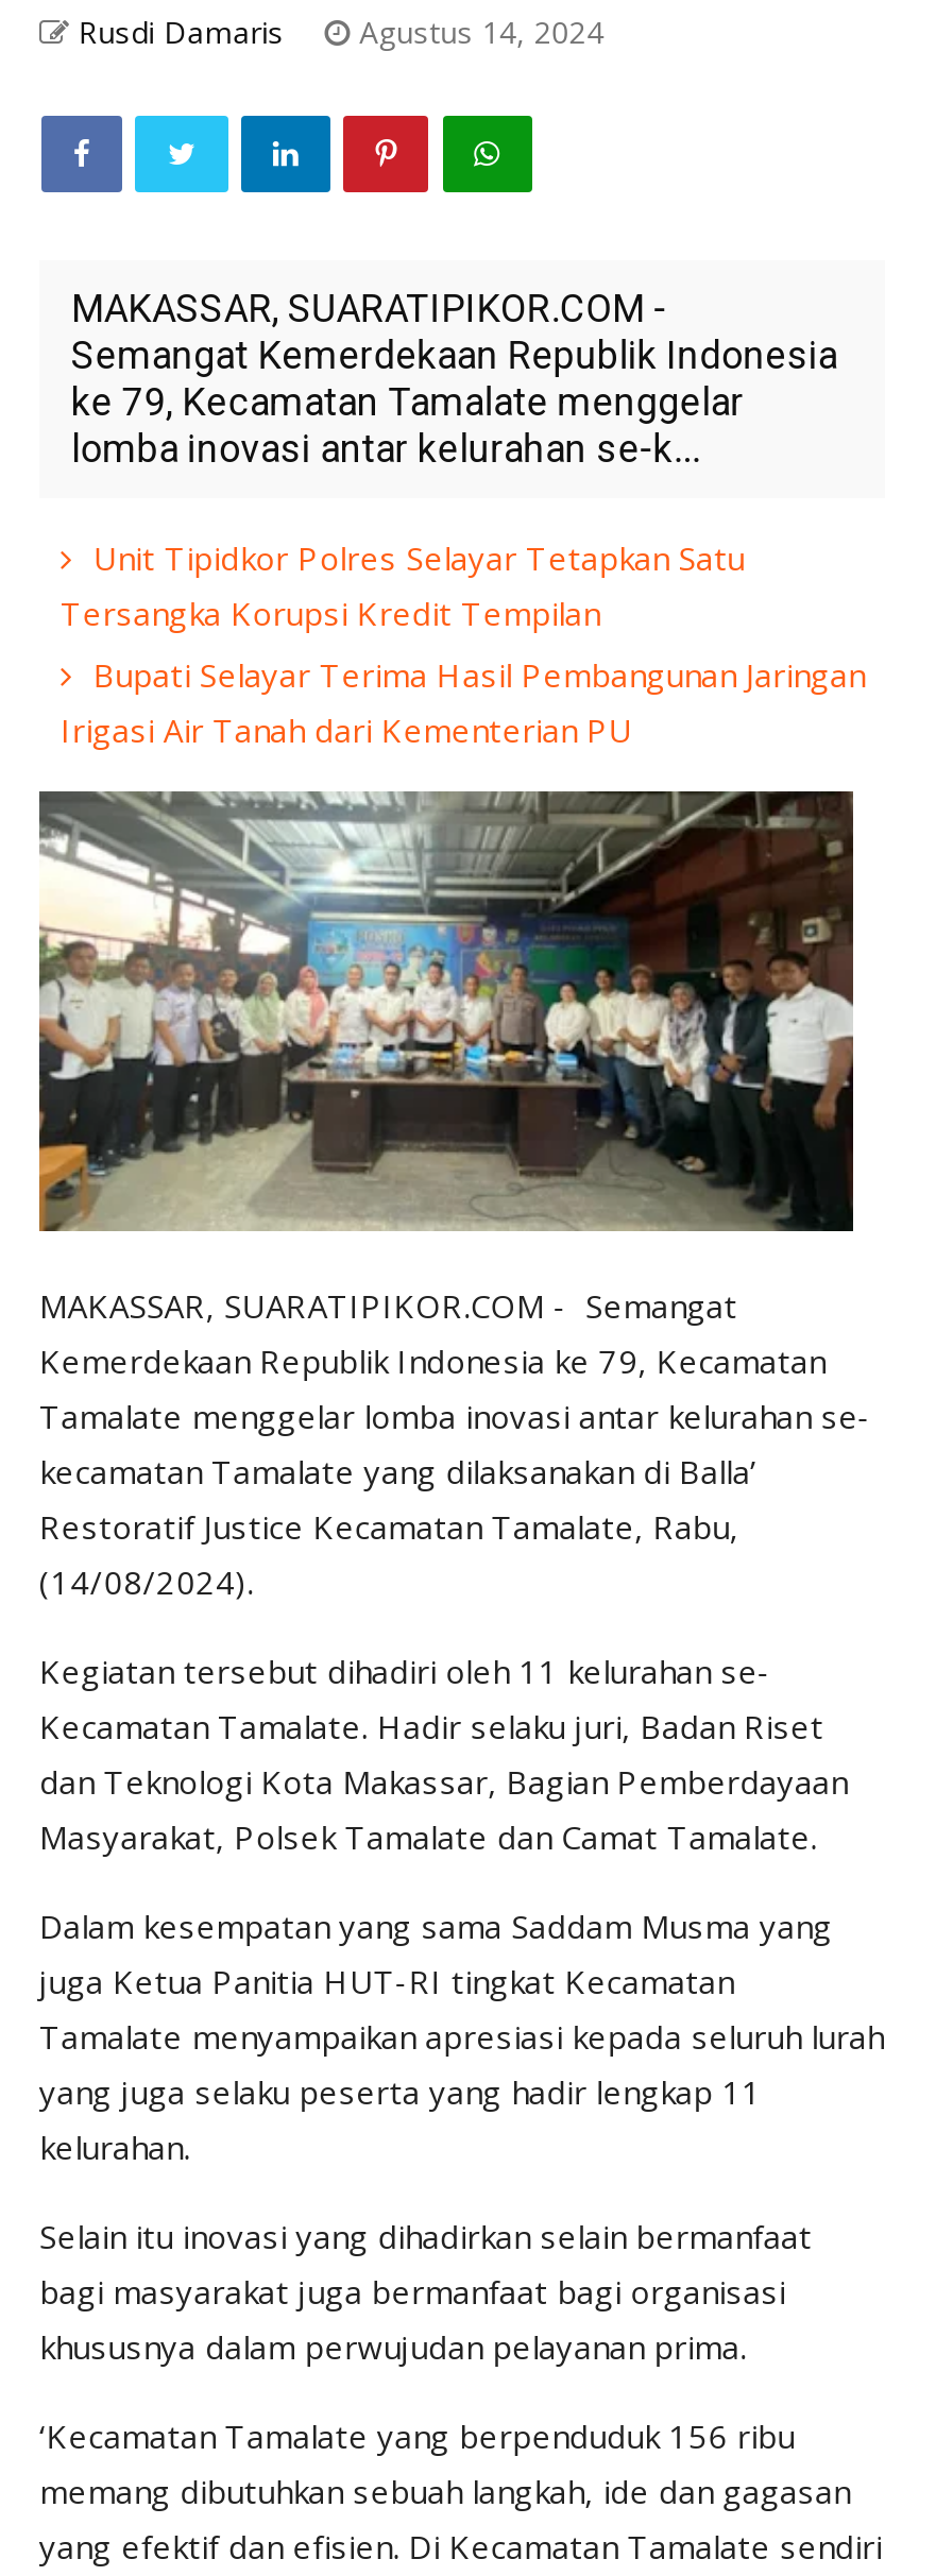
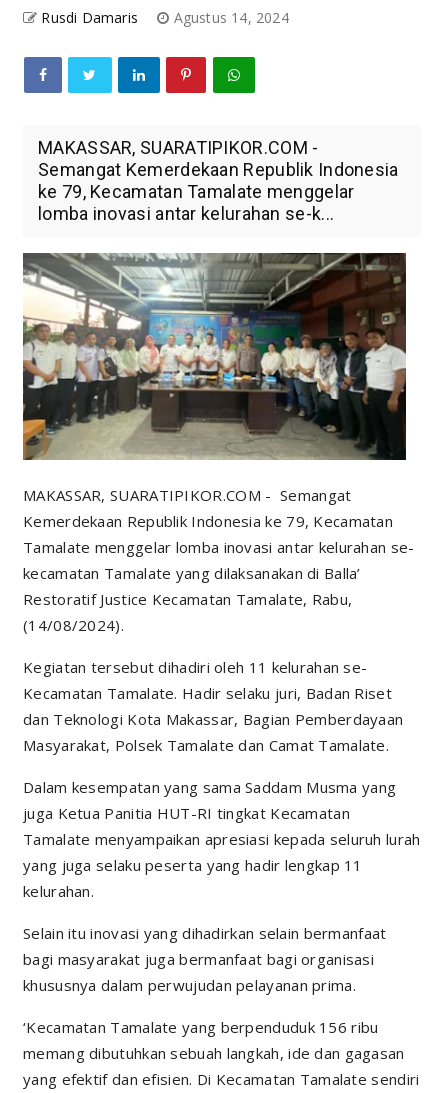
- Unit Tipidkor Polres Selayar Tetapkan Satu
- Tersangka Korupsi Kredit Tempilan
- Bupati Selayar Terima Hasil Pembangunan Jaringan
- Irigasi Air Tanah dari Kementerian PU
